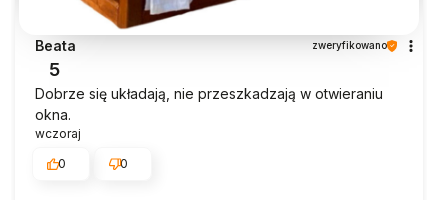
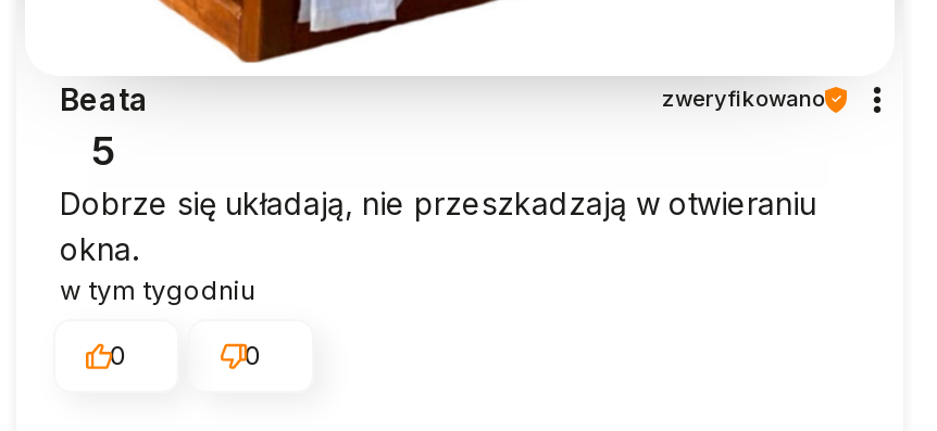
- wczoraj
+ w tym tygodniu
